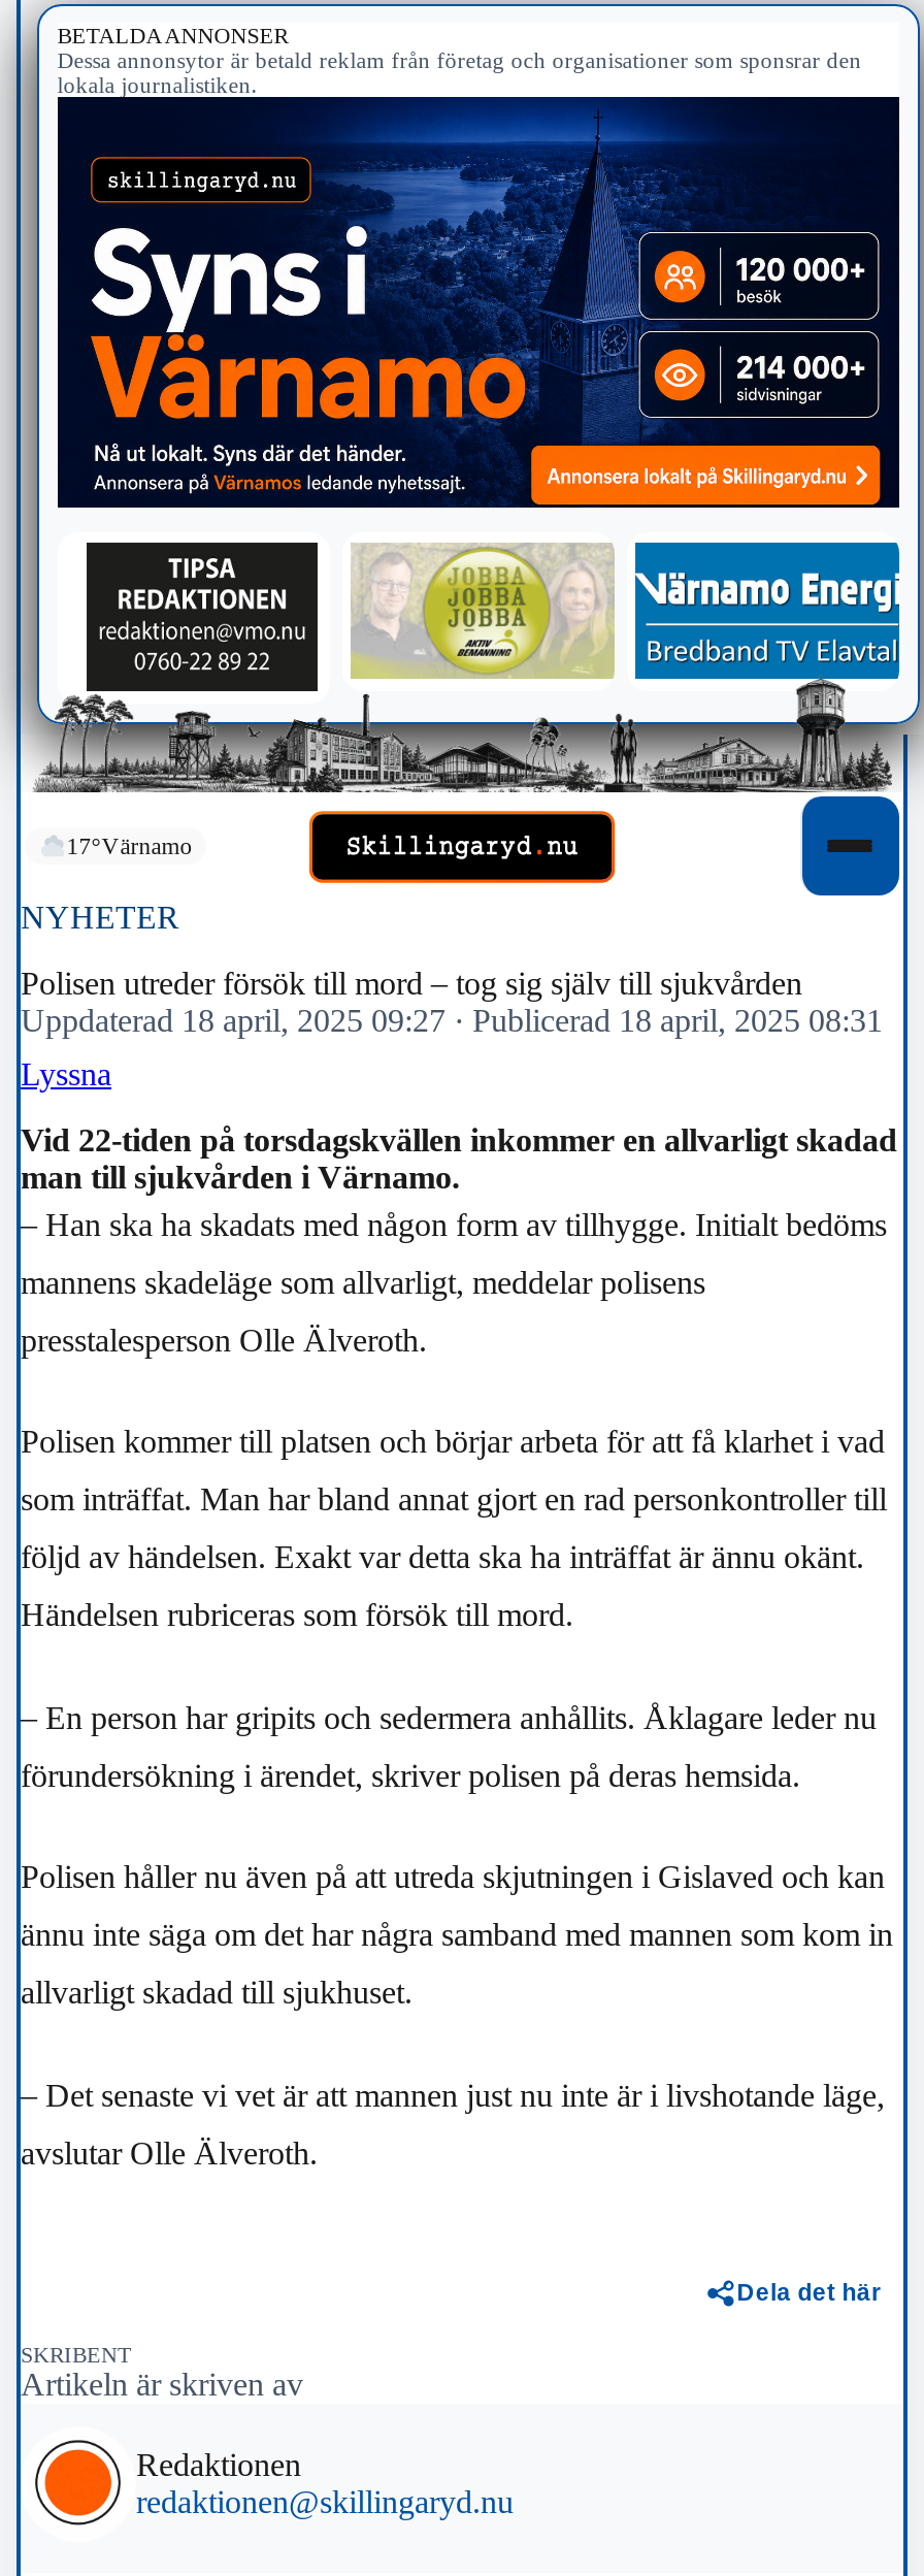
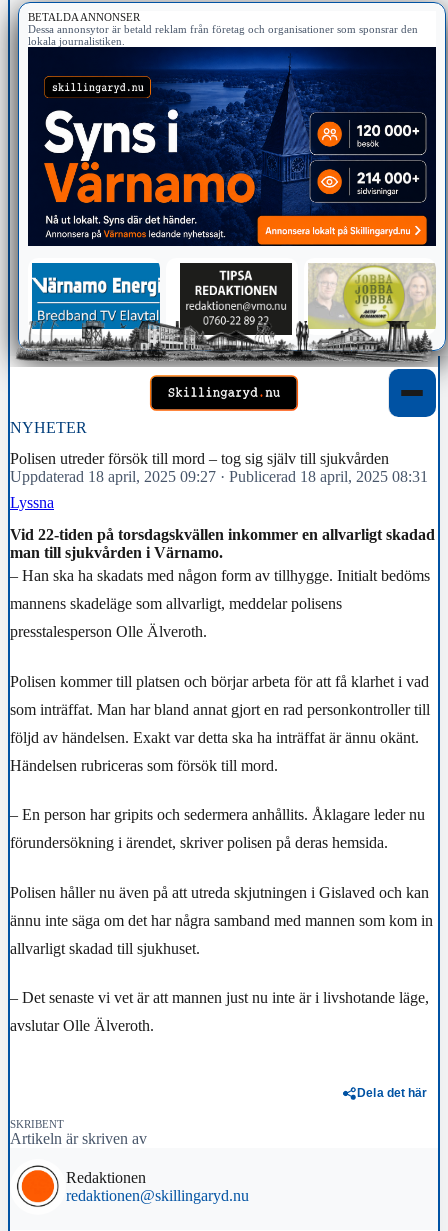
- [image]
+ [image]

- 17°Värnamo
